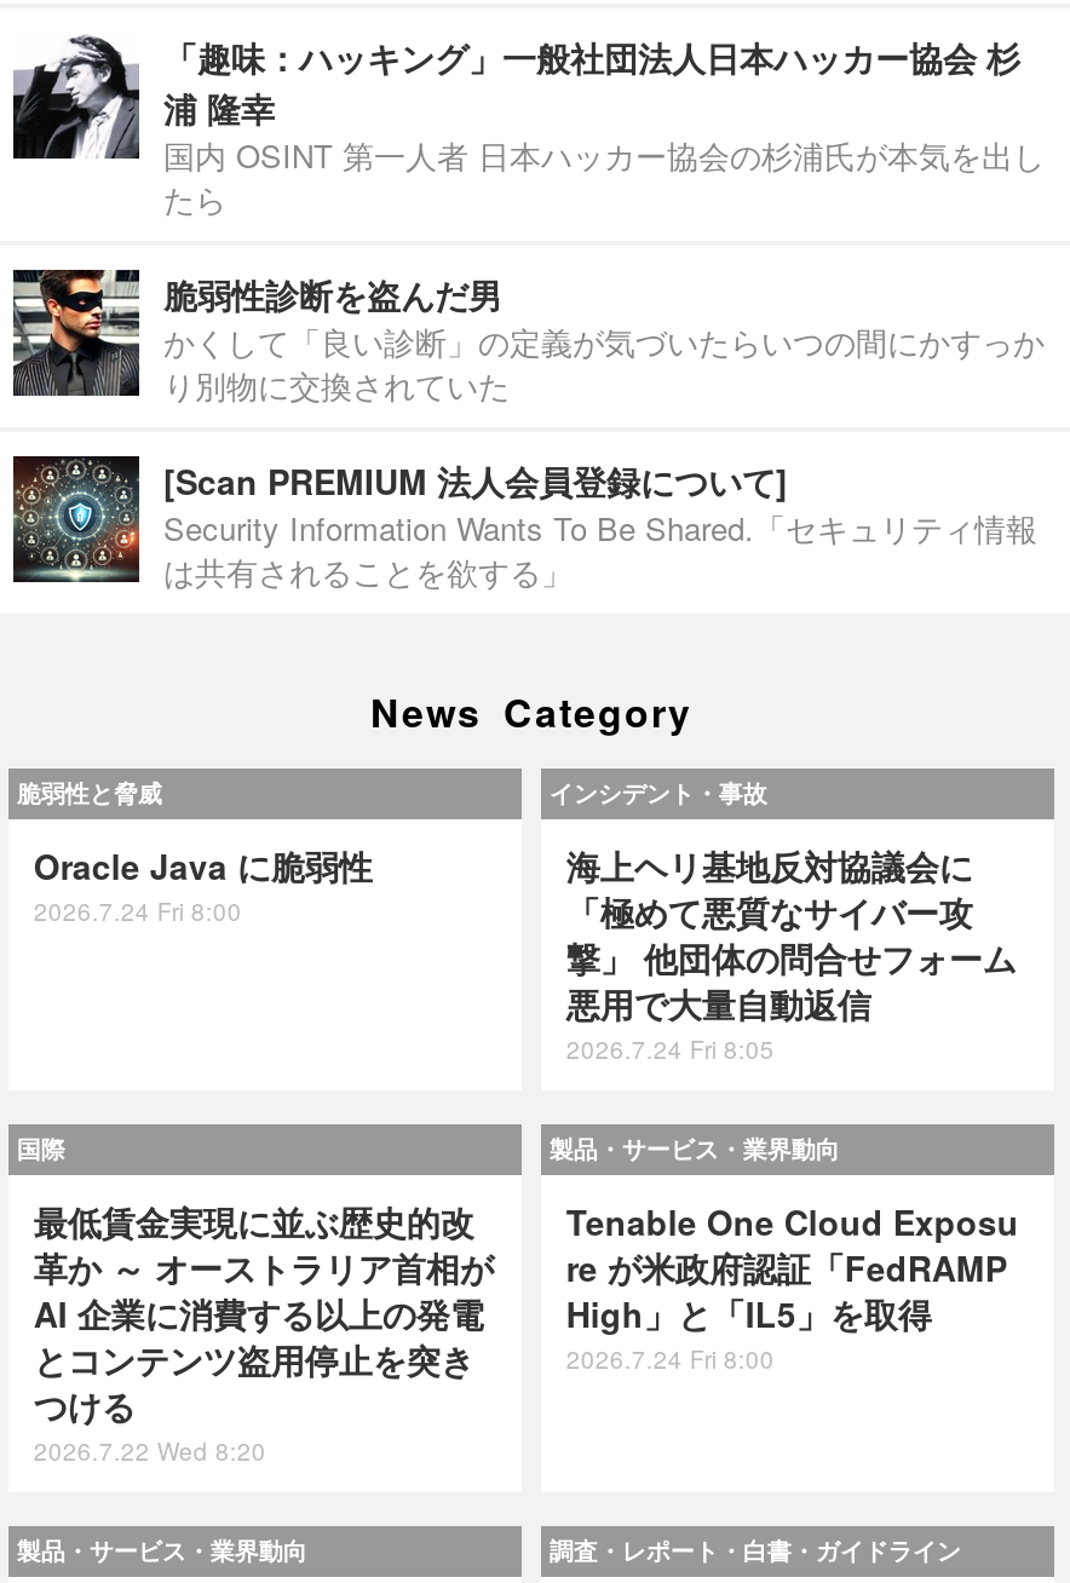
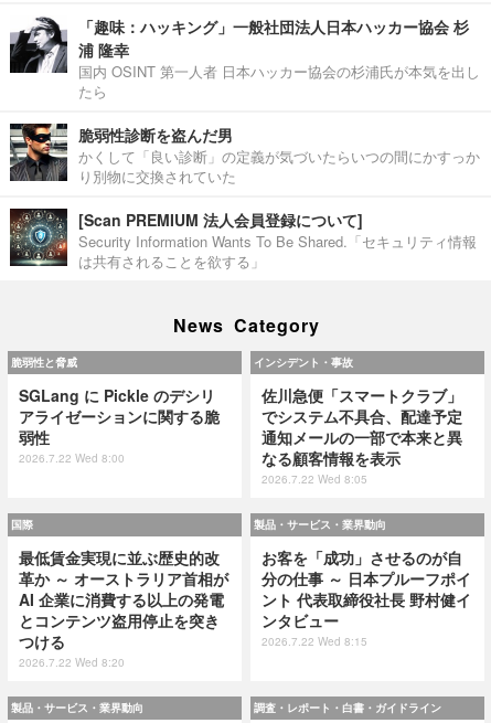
- Oracle Java に脆弱性
- 2026.7.24 Fri 8:00
+ SGLang に Pickle のデシリ
+ アライゼーションに関する脆
+ 弱性
+ 2026.7.22 Wed 8:00

- 海上ヘリ基地反対協議会に
- 「極めて悪質なサイバー攻
- 撃」 他団体の問合せフォーム
- 悪用で大量自動返信
- 2026.7.24 Fri 8:05
+ 佐川急便「スマートクラブ」
+ でシステム不具合、配達予定
+ 通知メールの一部で本来と異
+ なる顧客情報を表示
+ 2026.7.22 Wed 8:05

- Tenable One Cloud Exposu
- re が米政府認証「FedRAMP
- High」と「IL5」を取得
- 2026.7.24 Fri 8:00
+ お客を「成功」させるのが自
+ 分の仕事 ～ 日本プルーフポイ
+ ント 代表取締役社長 野村健イ
+ ンタビュー
+ 2026.7.22 Wed 8:15
